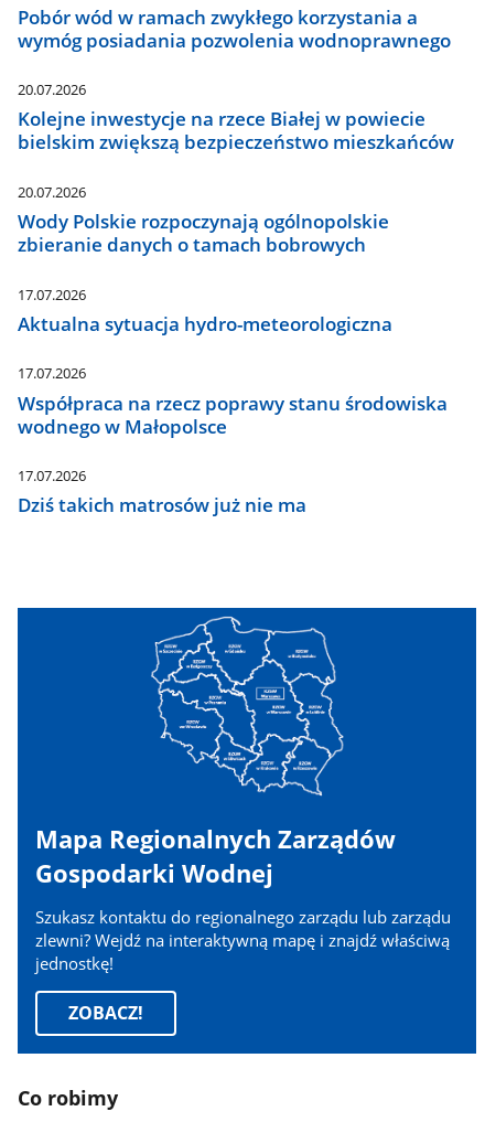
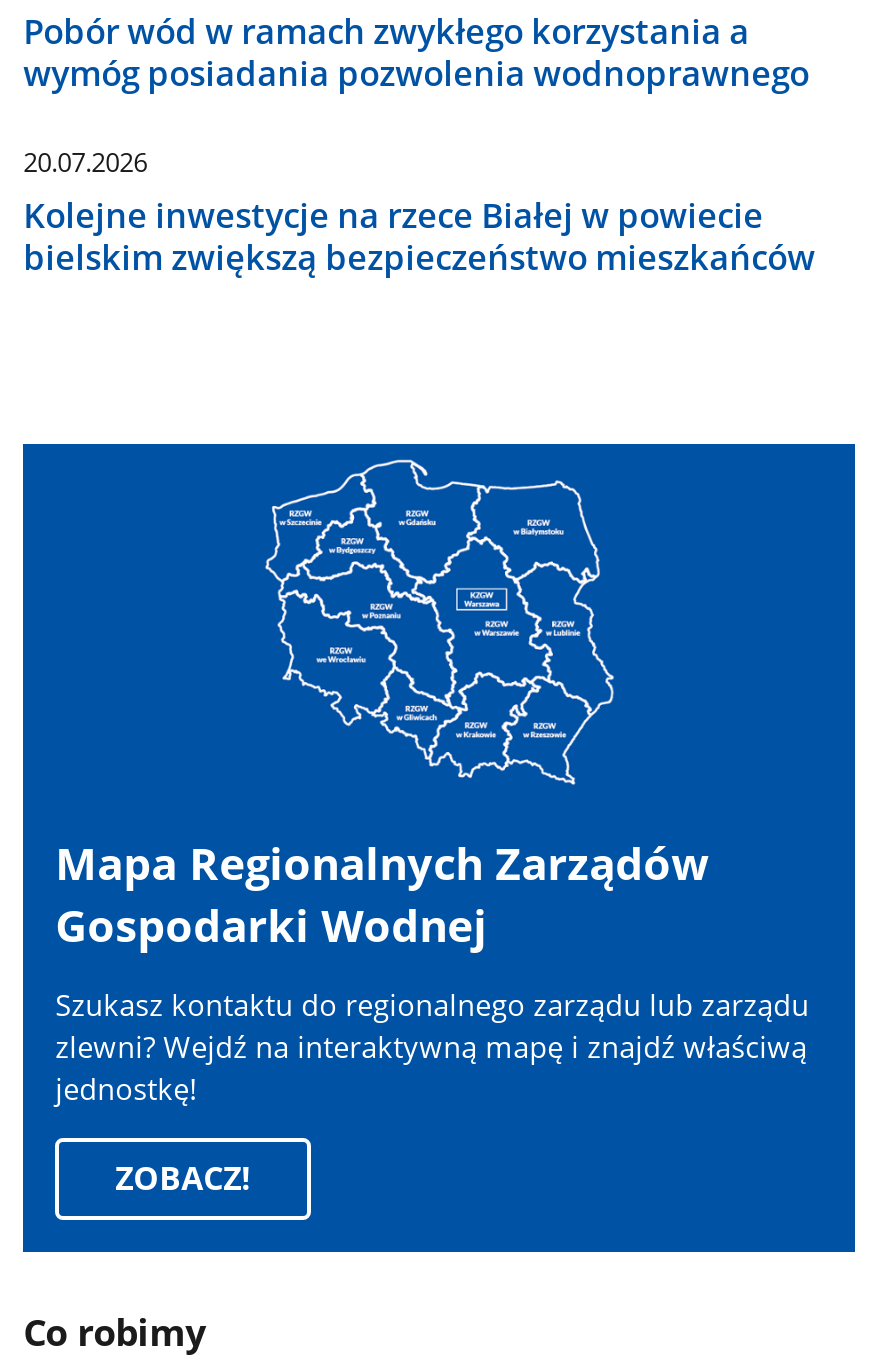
- 20.07.2026
- Wody Polskie rozpoczynają ogólnopolskie
- zbieranie danych o tamach bobrowych
- 17.07.2026
- Aktualna sytuacja hydro-meteorologiczna
- 17.07.2026
- Współpraca na rzecz poprawy stanu środowiska
- wodnego w Małopolsce
- 17.07.2026
- Dziś takich matrosów już nie ma
